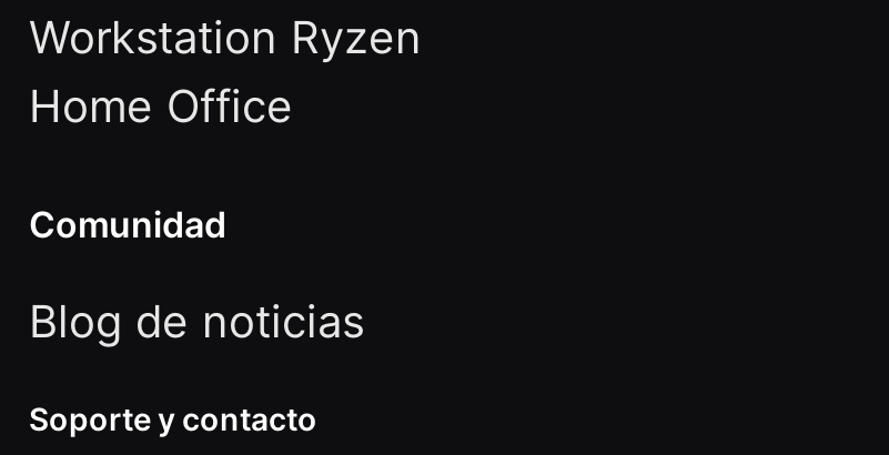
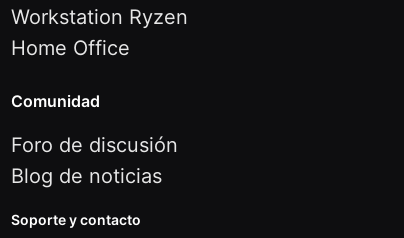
+ Foro de discusión
